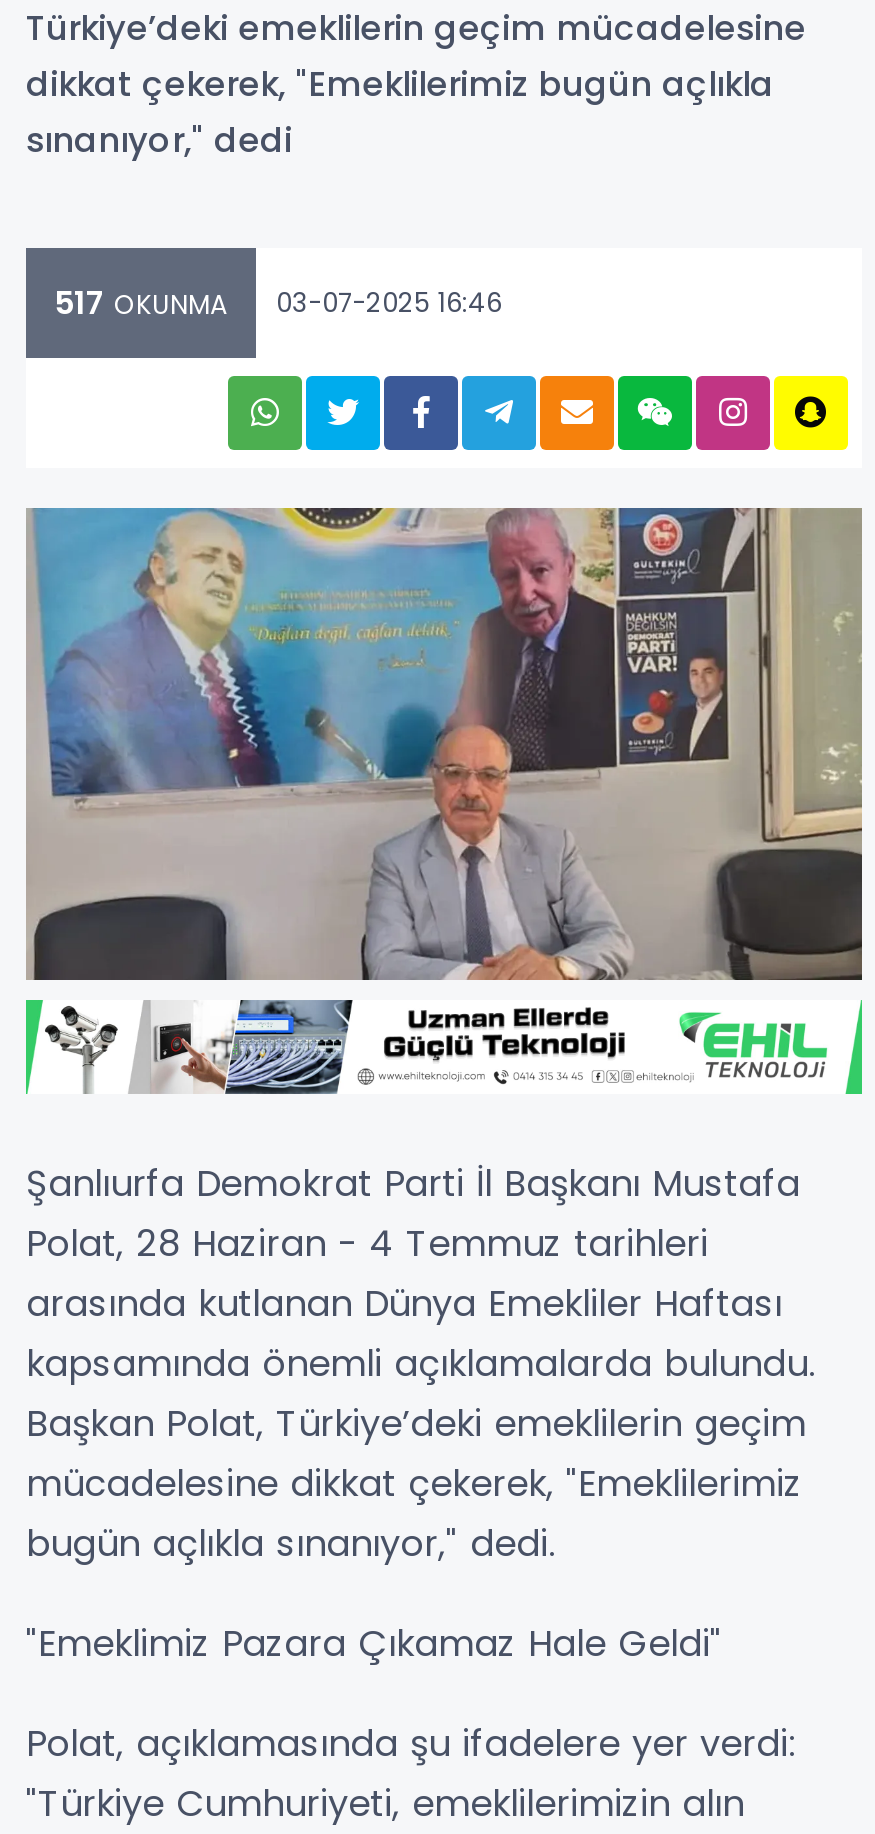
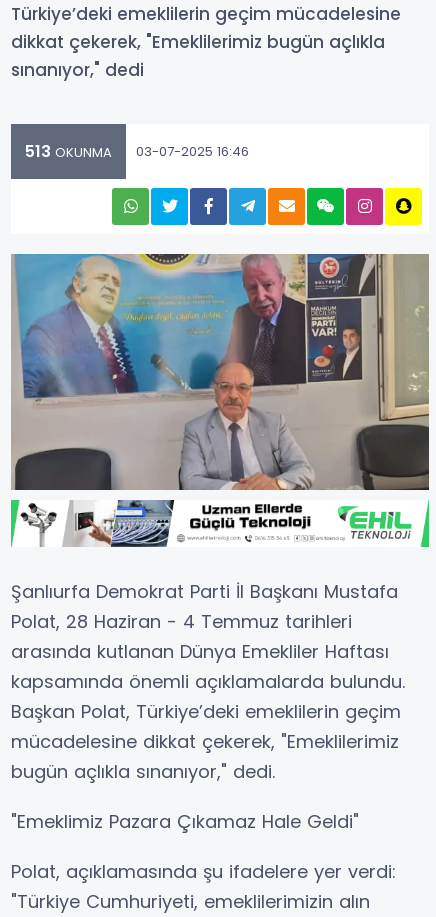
- 517 OKUNMA 03-07-2025 16:46
+ 513 OKUNMA 03-07-2025 16:46
